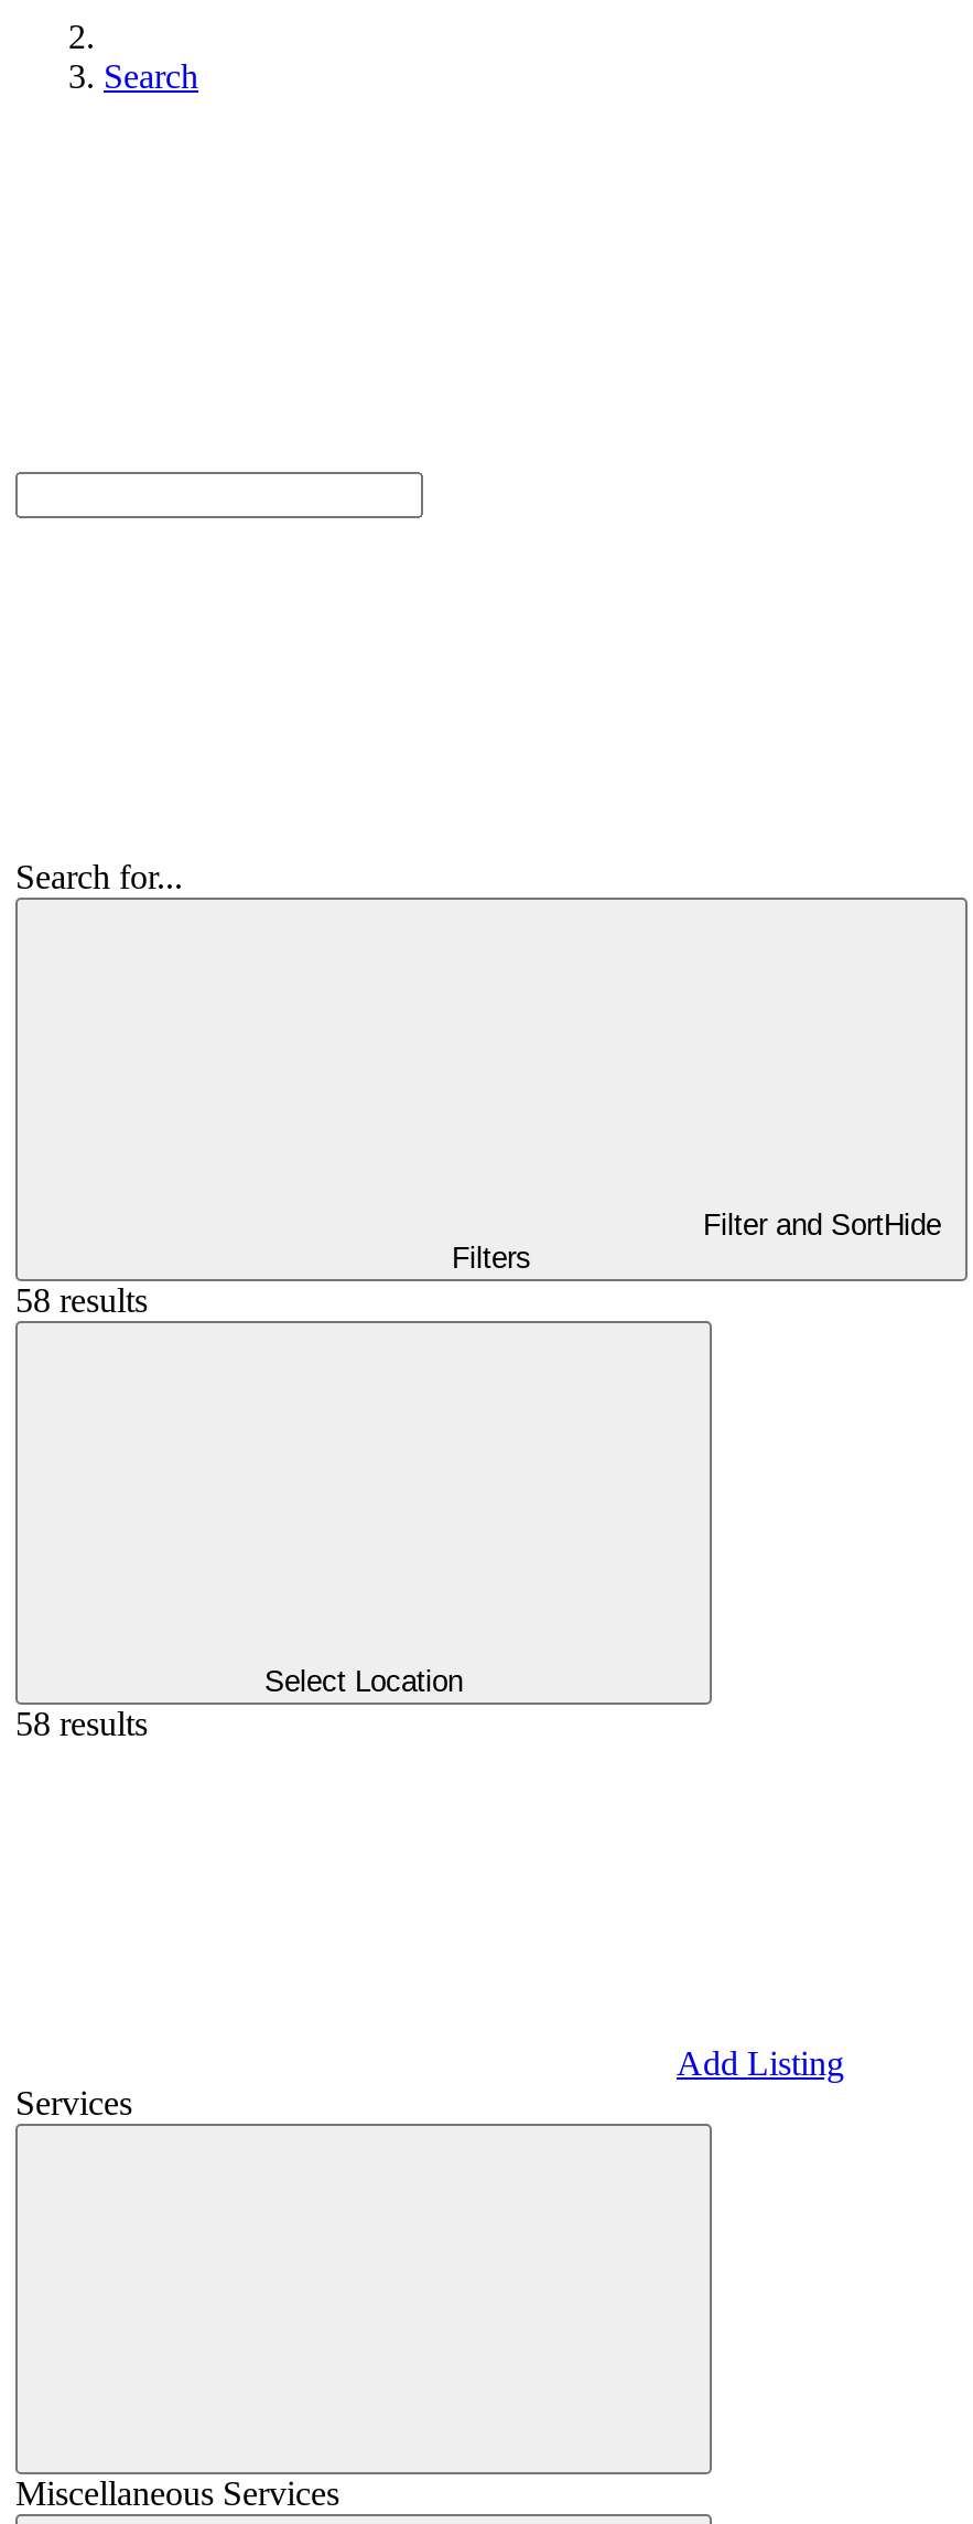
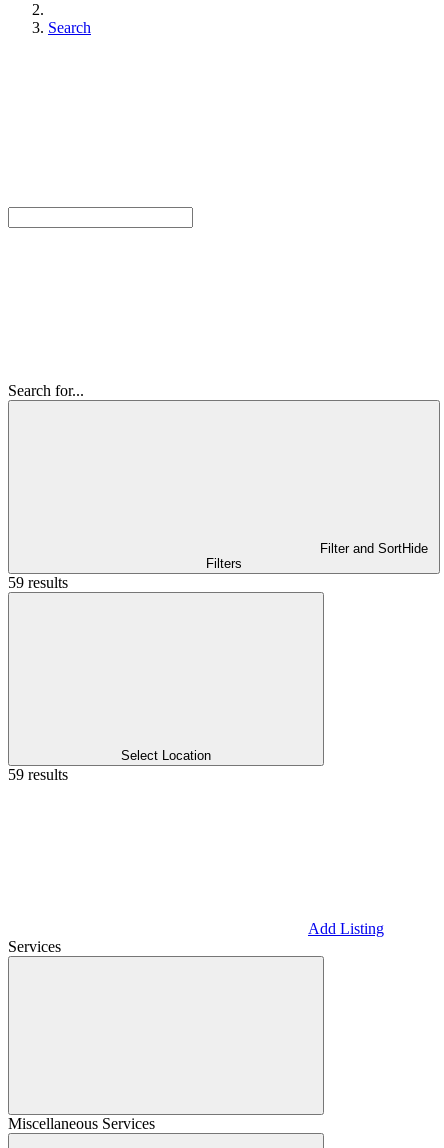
- 58 results
+ 59 results

- 58 results
+ 59 results
